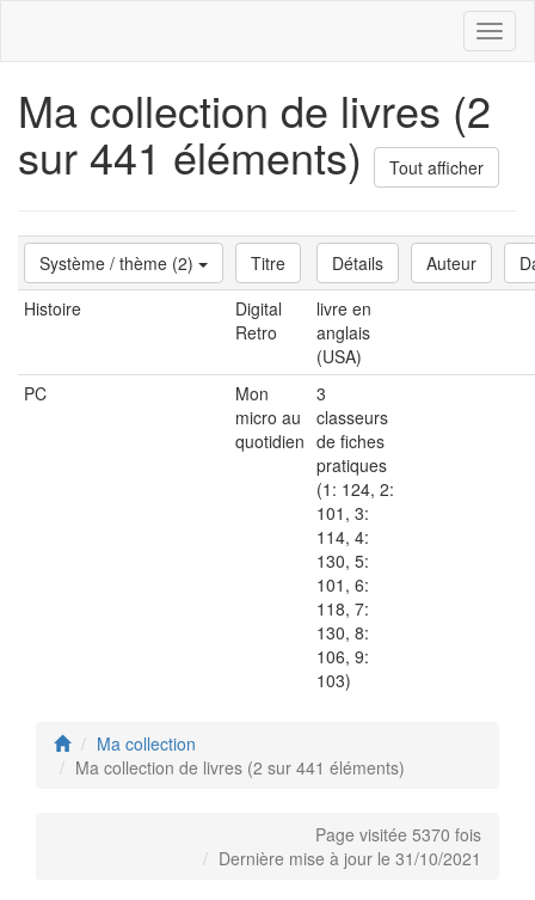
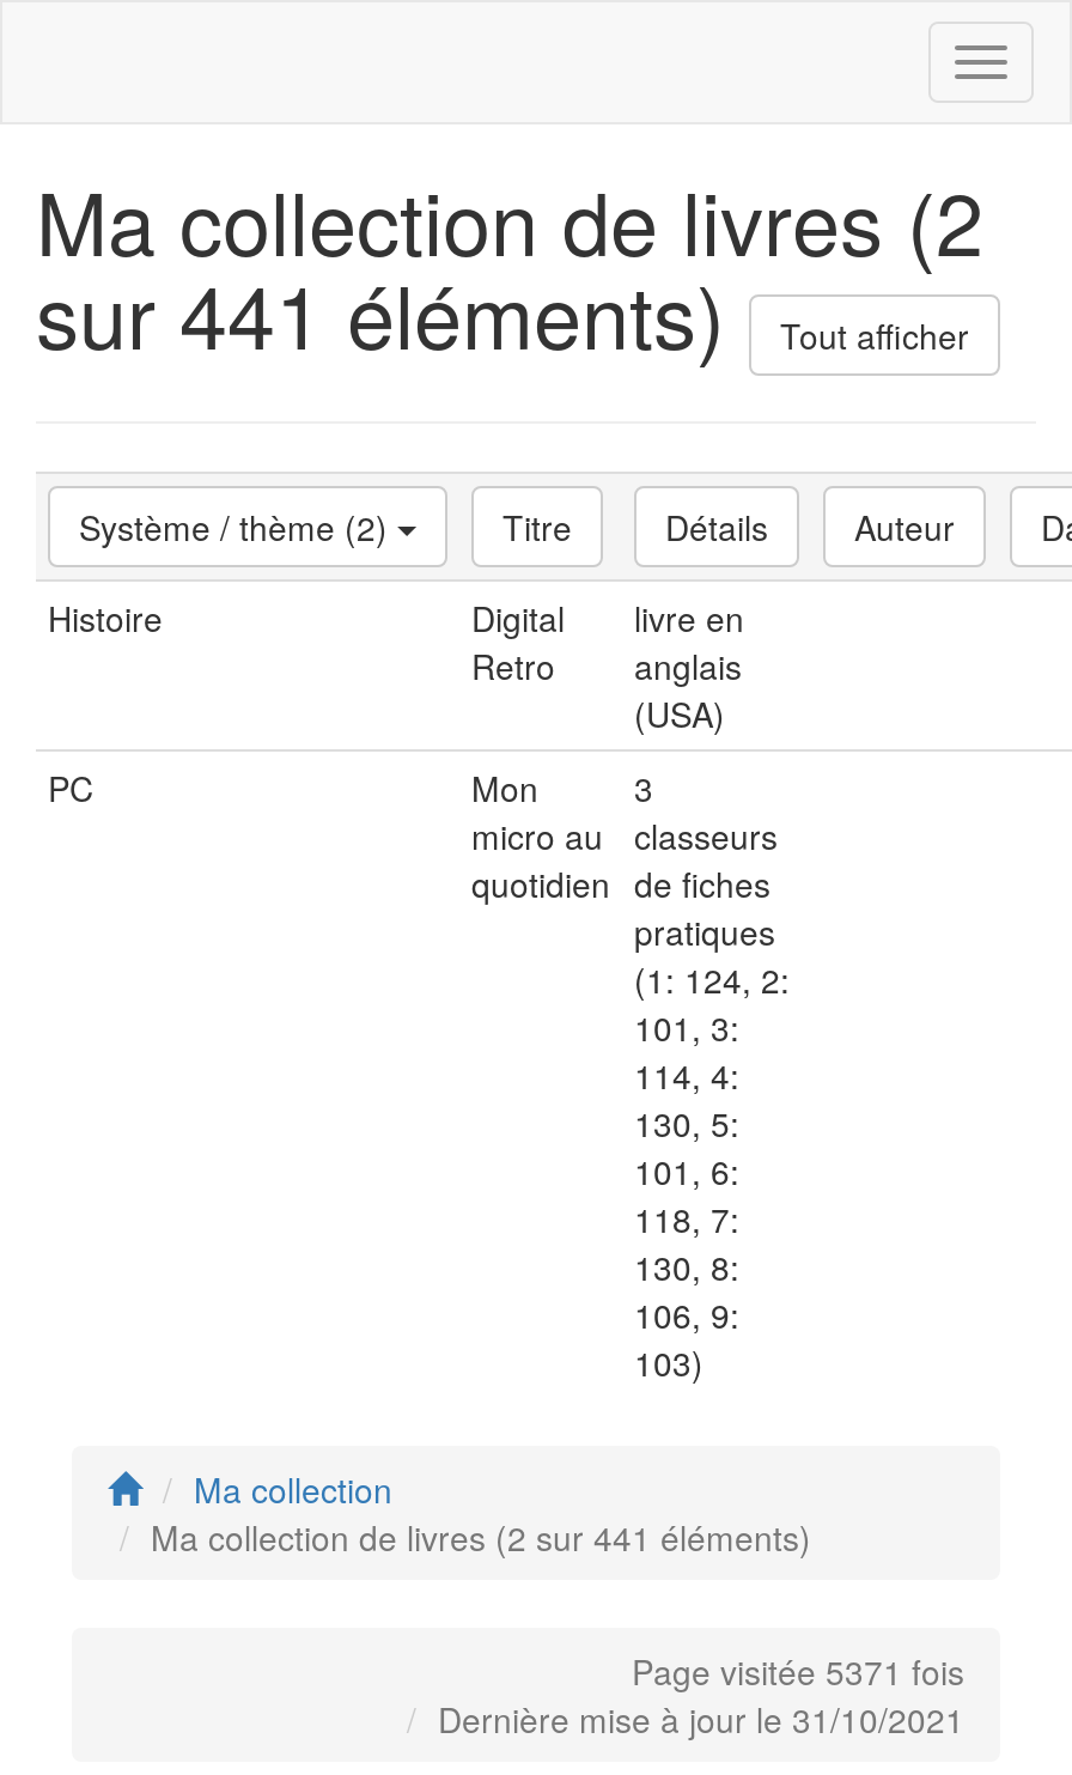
- Page visitée 5370 fois
+ Page visitée 5371 fois
